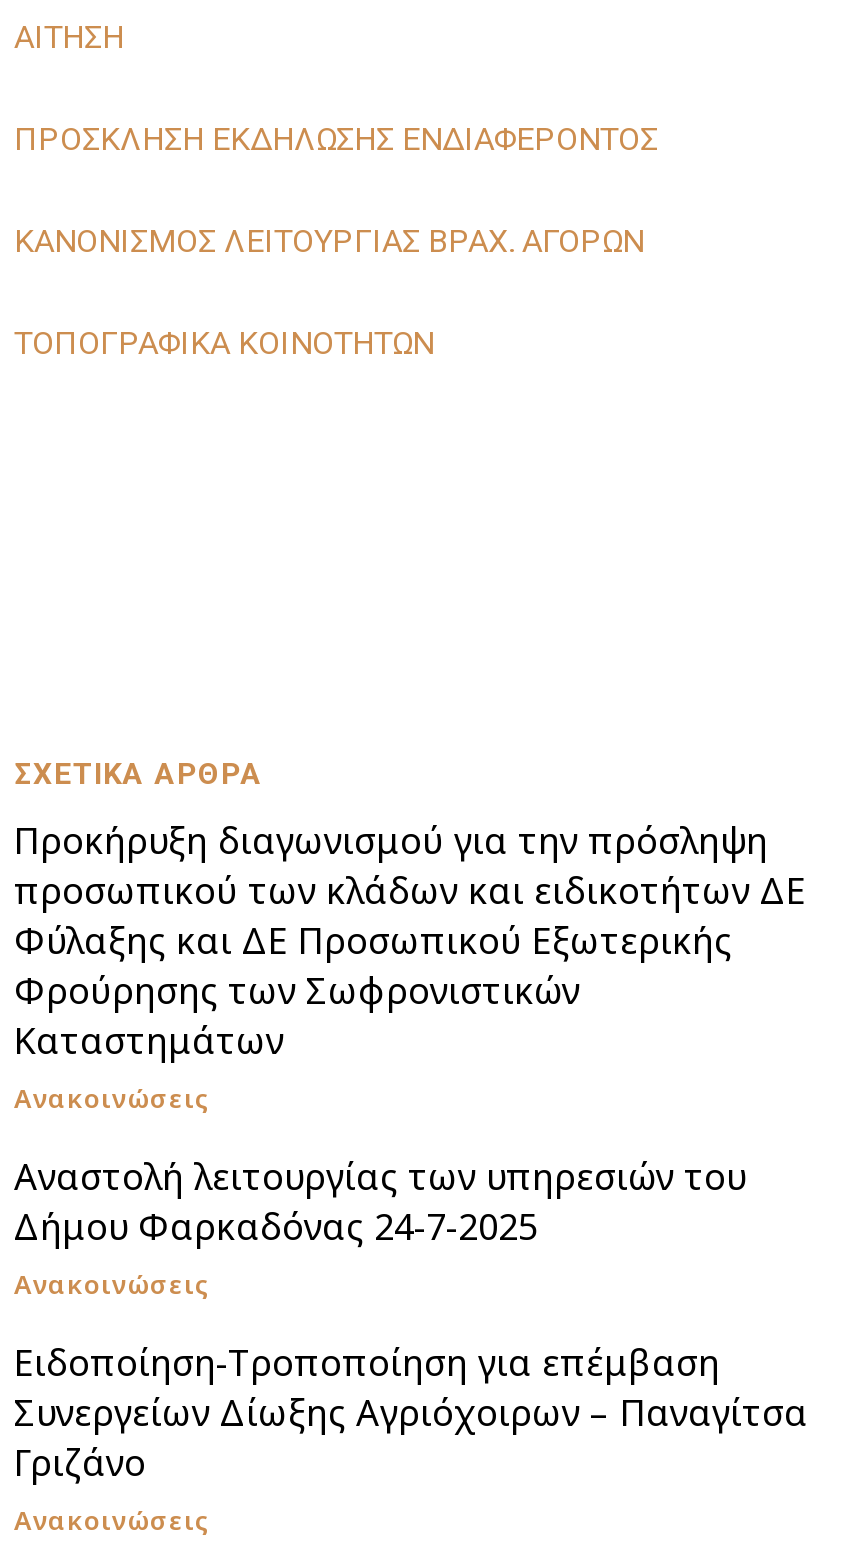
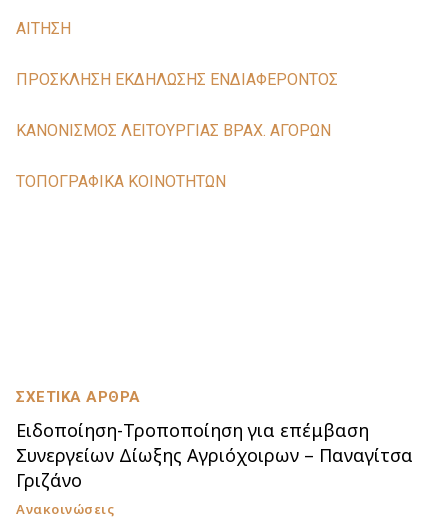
- Προκήρυξη διαγωνισμού για την πρόσληψη
- προσωπικού των κλάδων και ειδικοτήτων ΔΕ
- Φύλαξης και ΔΕ Προσωπικού Εξωτερικής
- Φρούρησης των Σωφρονιστικών
- Καταστημάτων
- Ανακοινώσεις
- Αναστολή λειτουργίας των υπηρεσιών του
- Δήμου Φαρκαδόνας 24-7-2025
- Ανακοινώσεις
